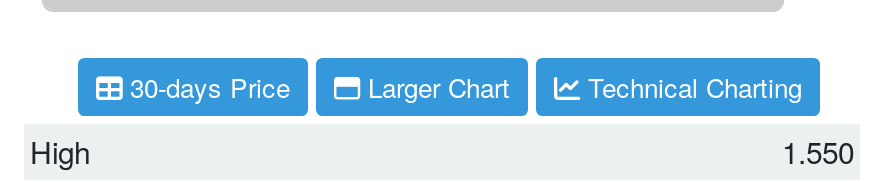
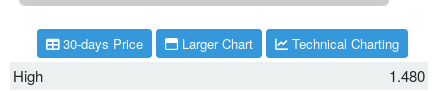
- 1.550
+ 1.480
